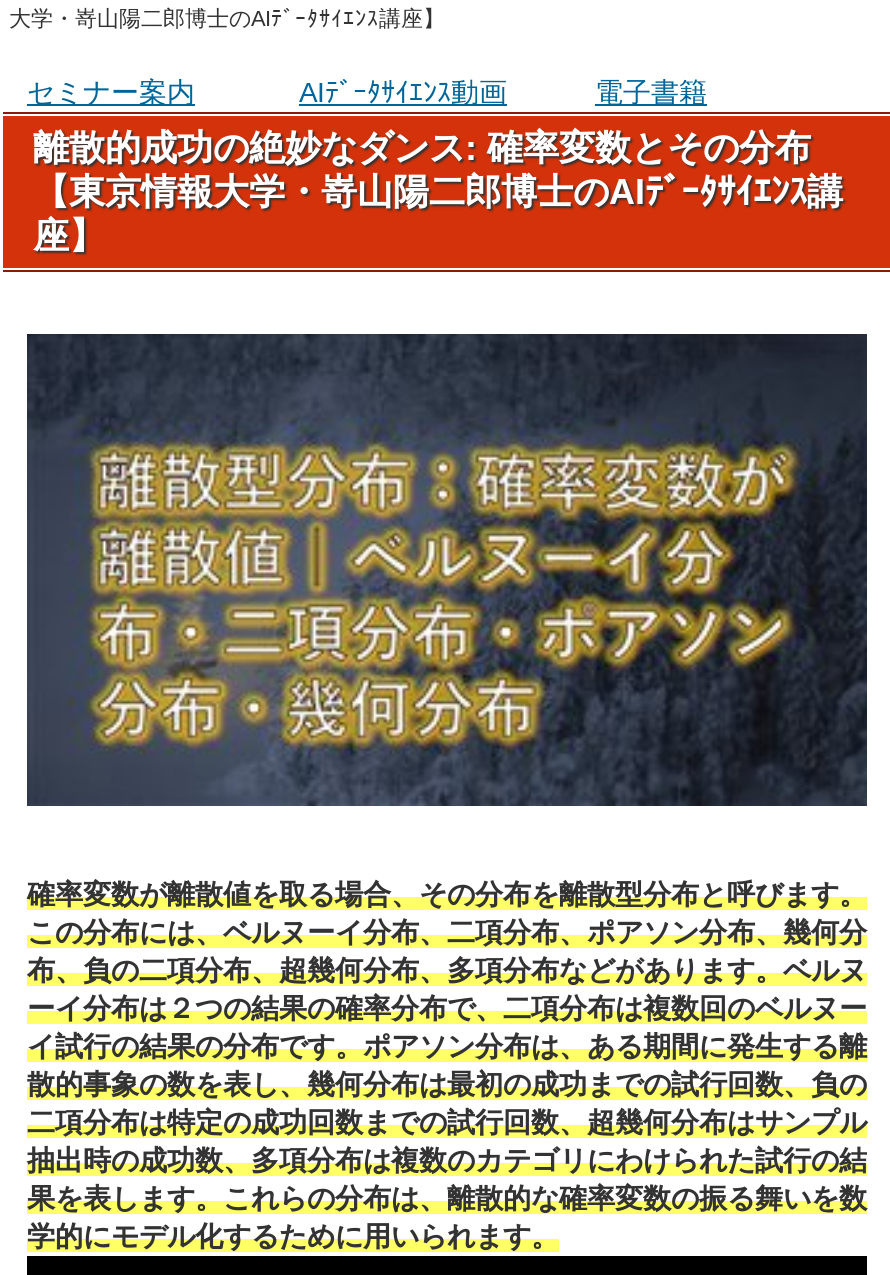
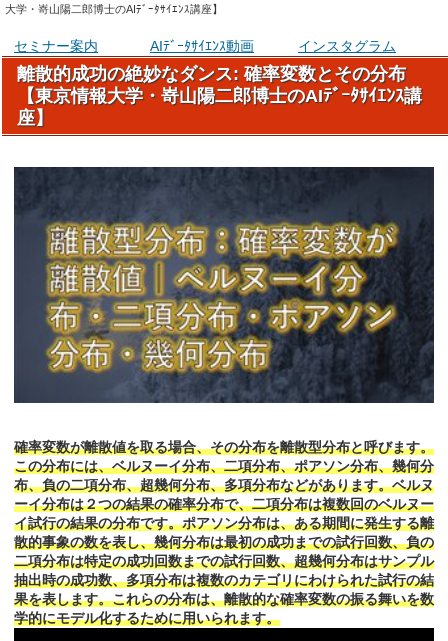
- 電子書籍
+ インスタグラム
